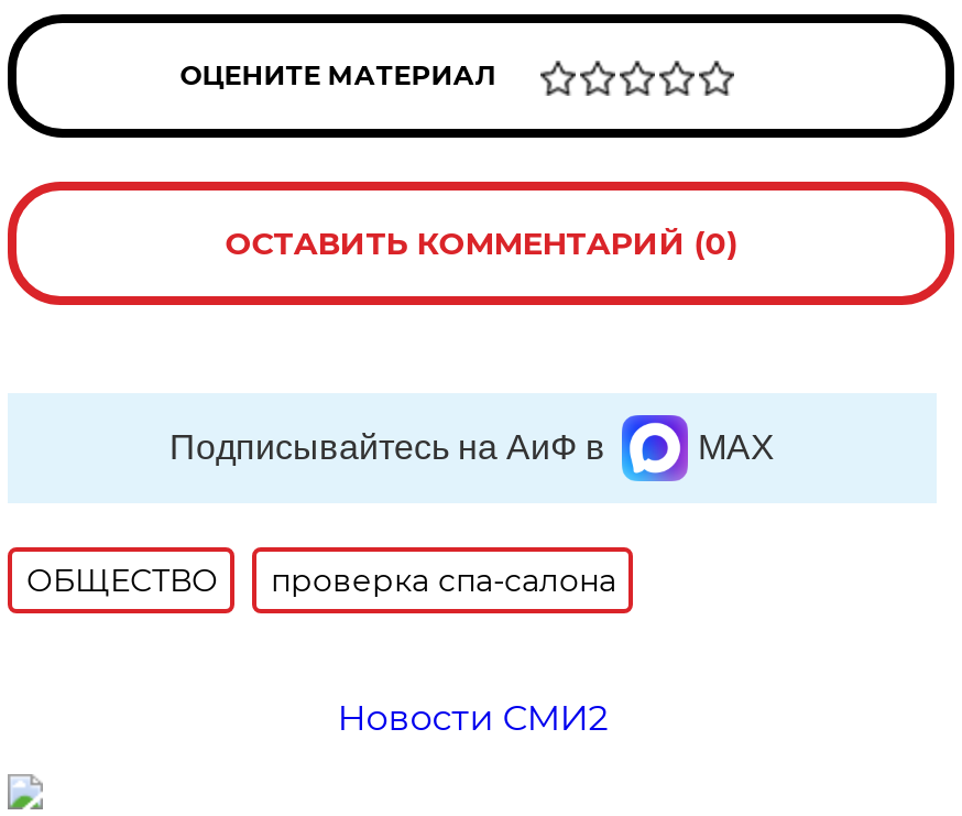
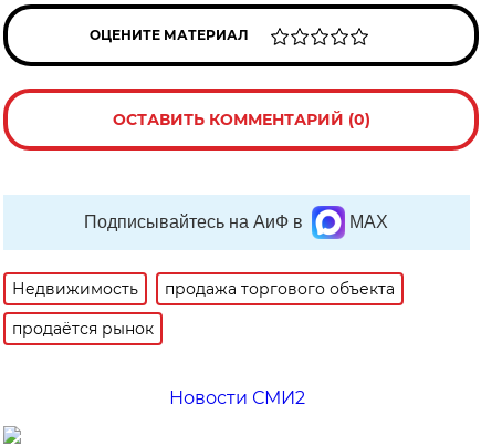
- ОБЩЕСТВО
- проверка спа-салона
+ Недвижимость
+ продажа торгового объекта
+ продаётся рынок
